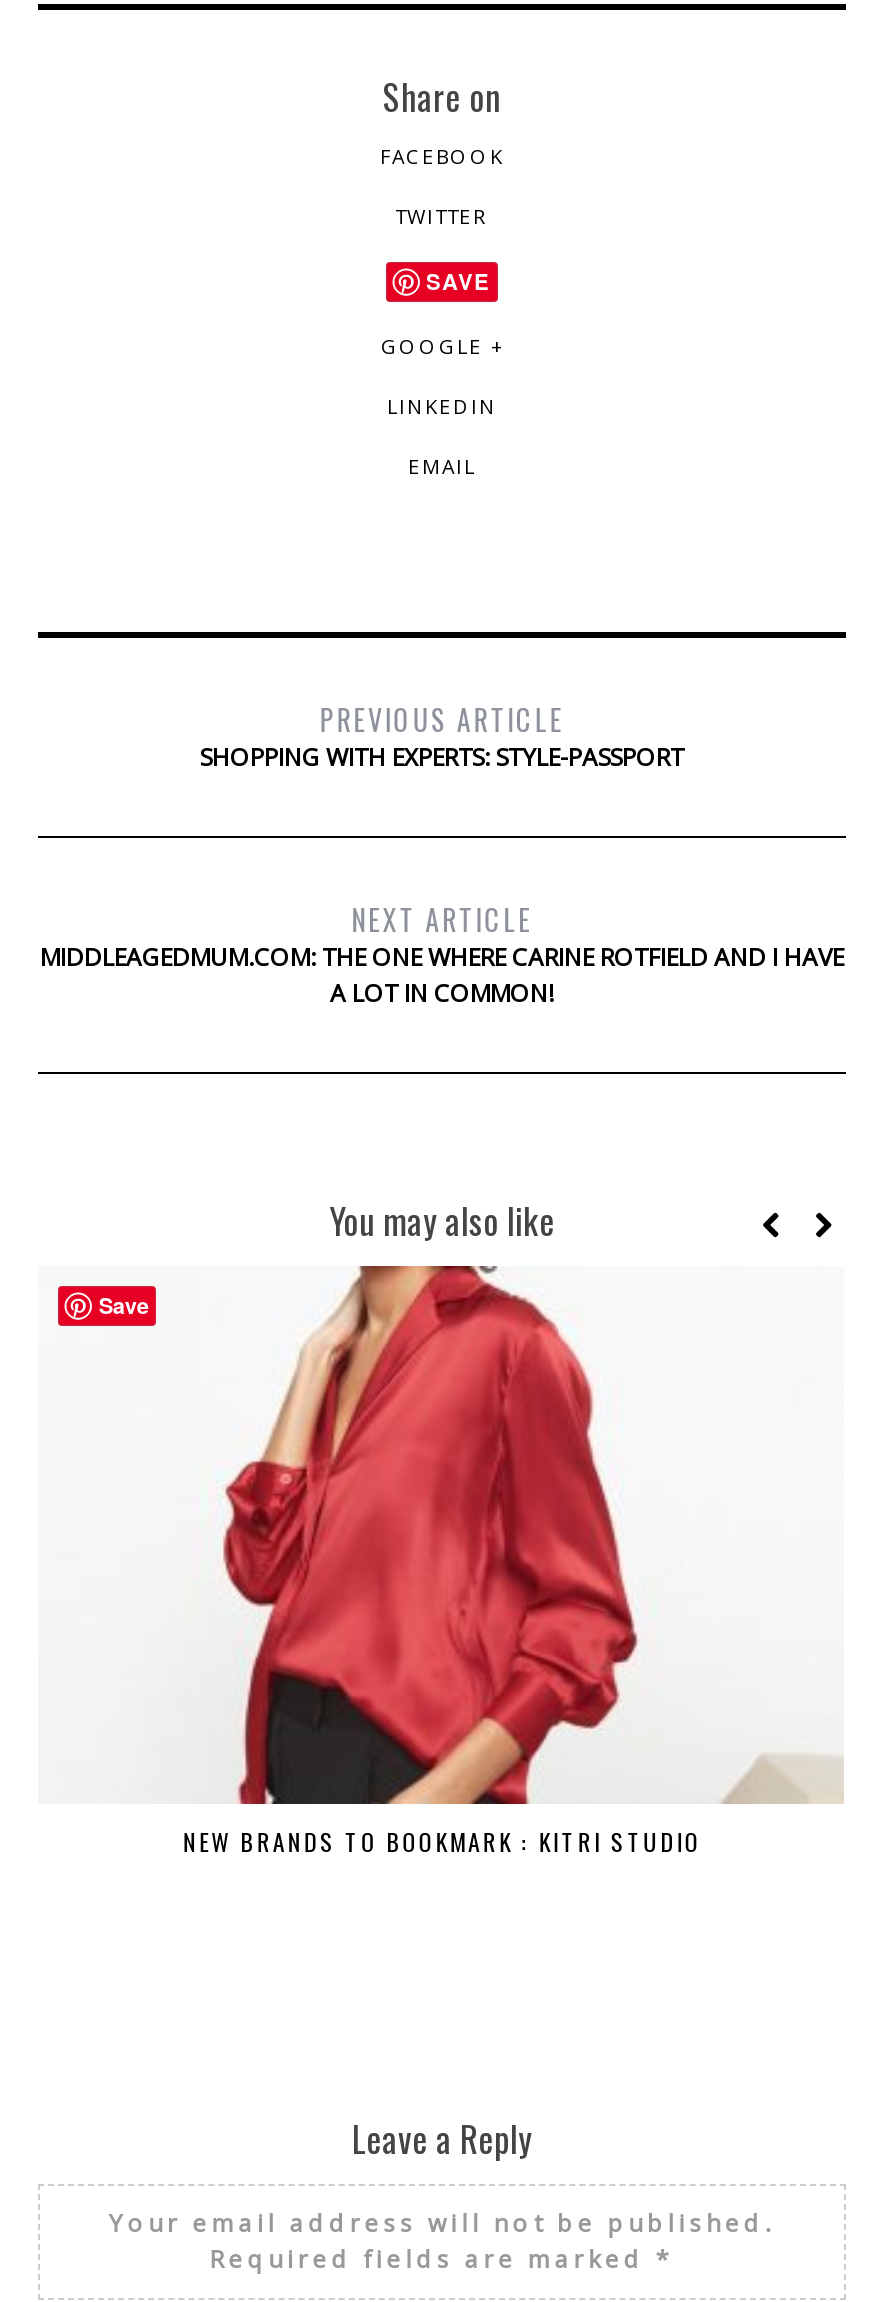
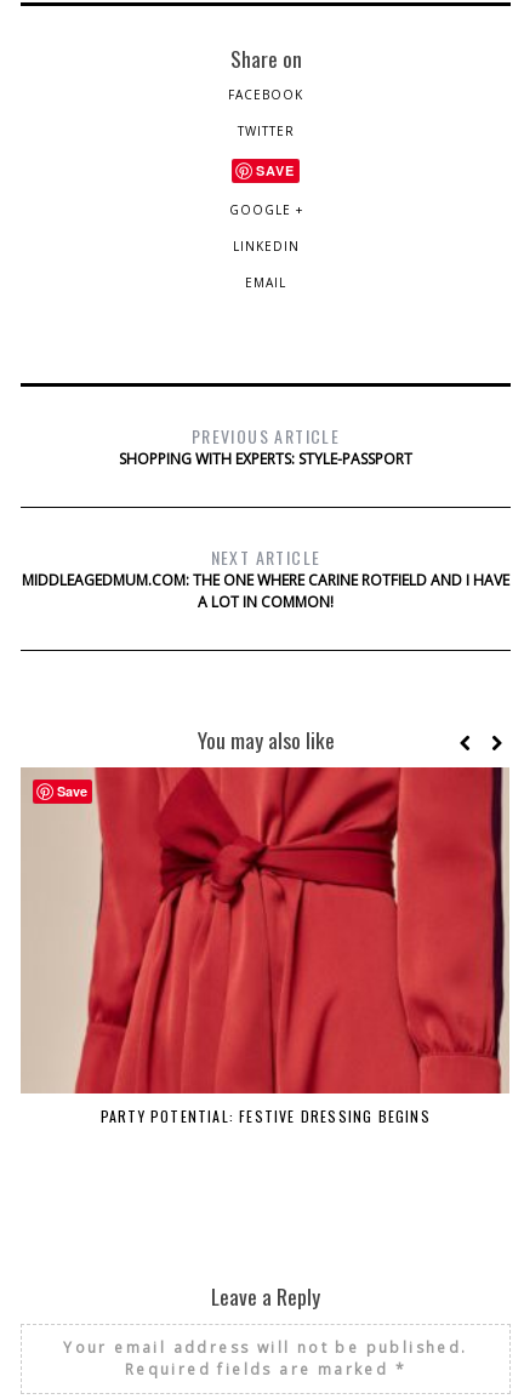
- [image]
- NEW BRANDS TO BOOKMARK : KITRI STUDIO
+ [image]
+ PARTY POTENTIAL: FESTIVE DRESSING BEGINS
